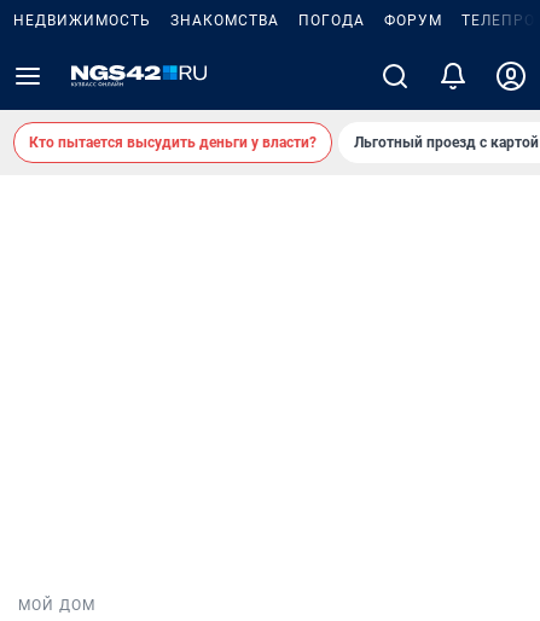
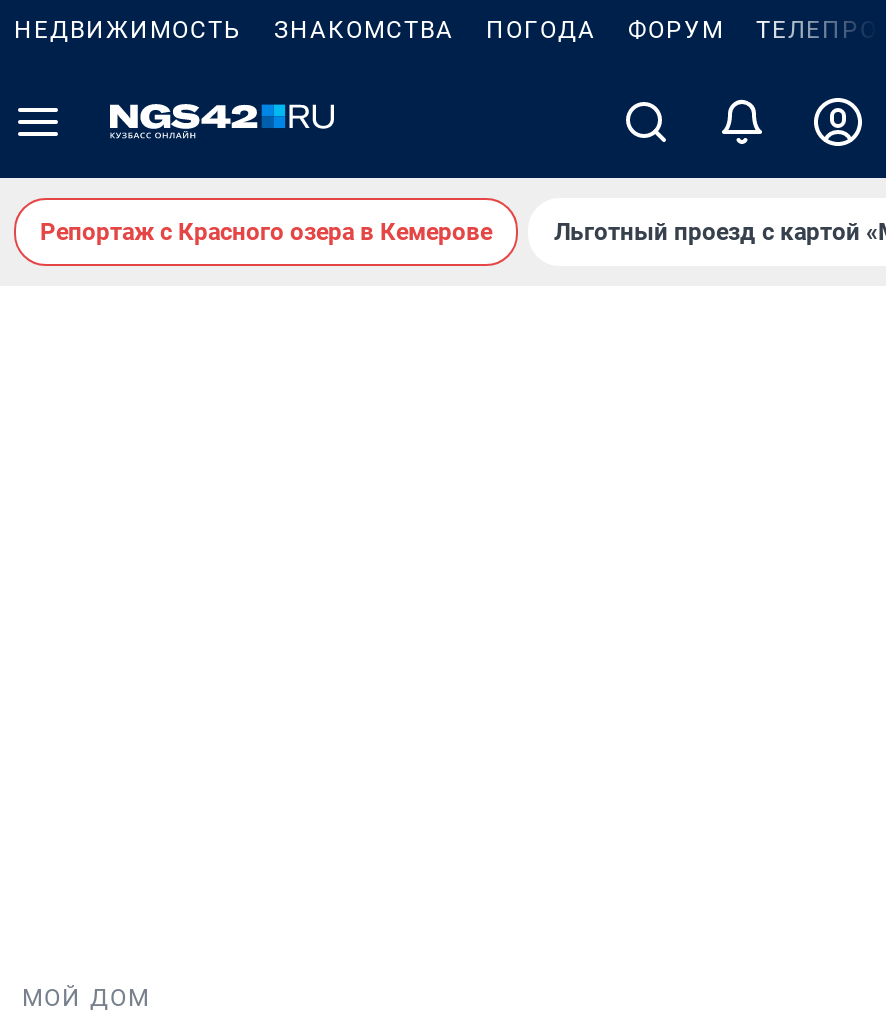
- Кто пытается высудить деньги у власти?
+ Репортаж с Красного озера в Кемерове
